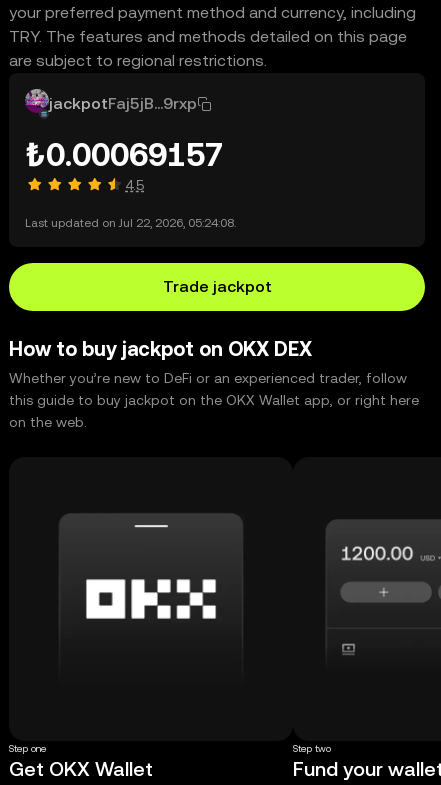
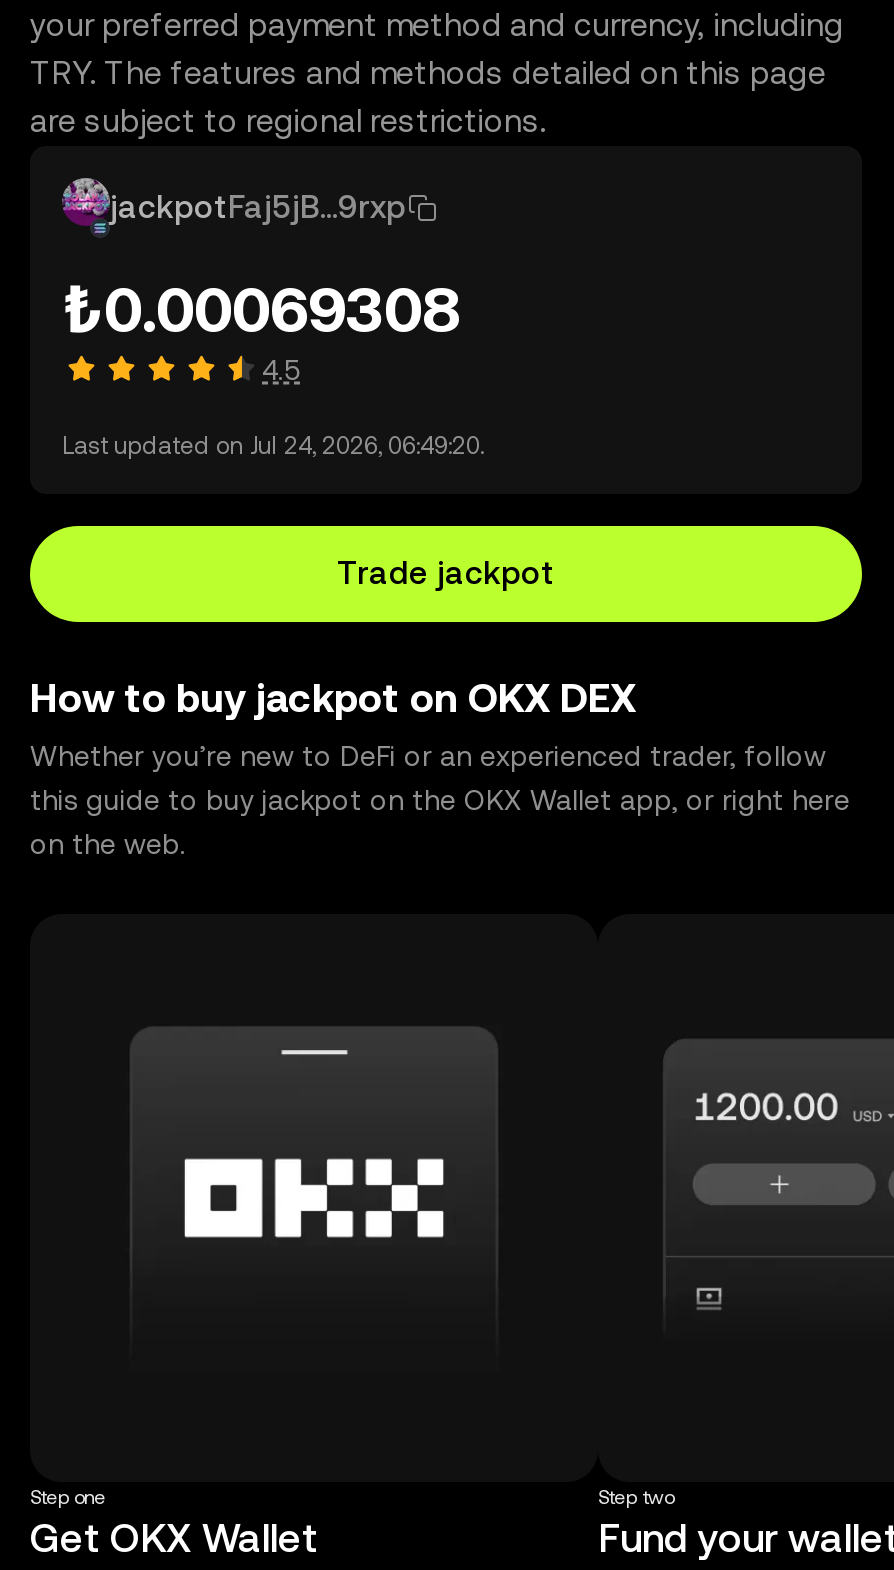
- ₺0.00069157
+ ₺0.00069308

- Last updated on Jul 22, 2026, 05:24:08.
+ Last updated on Jul 24, 2026, 06:49:20.
